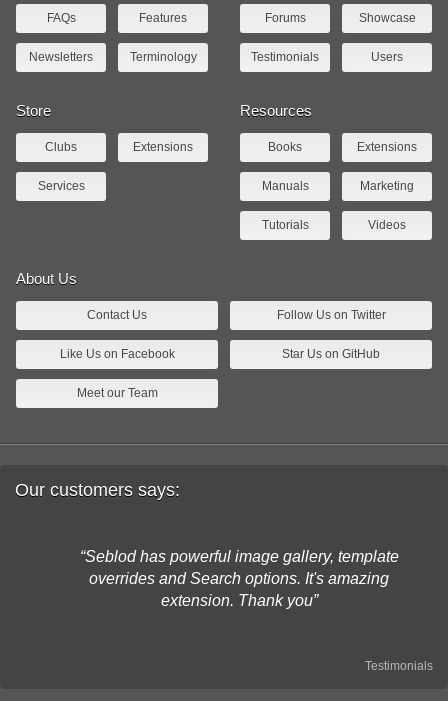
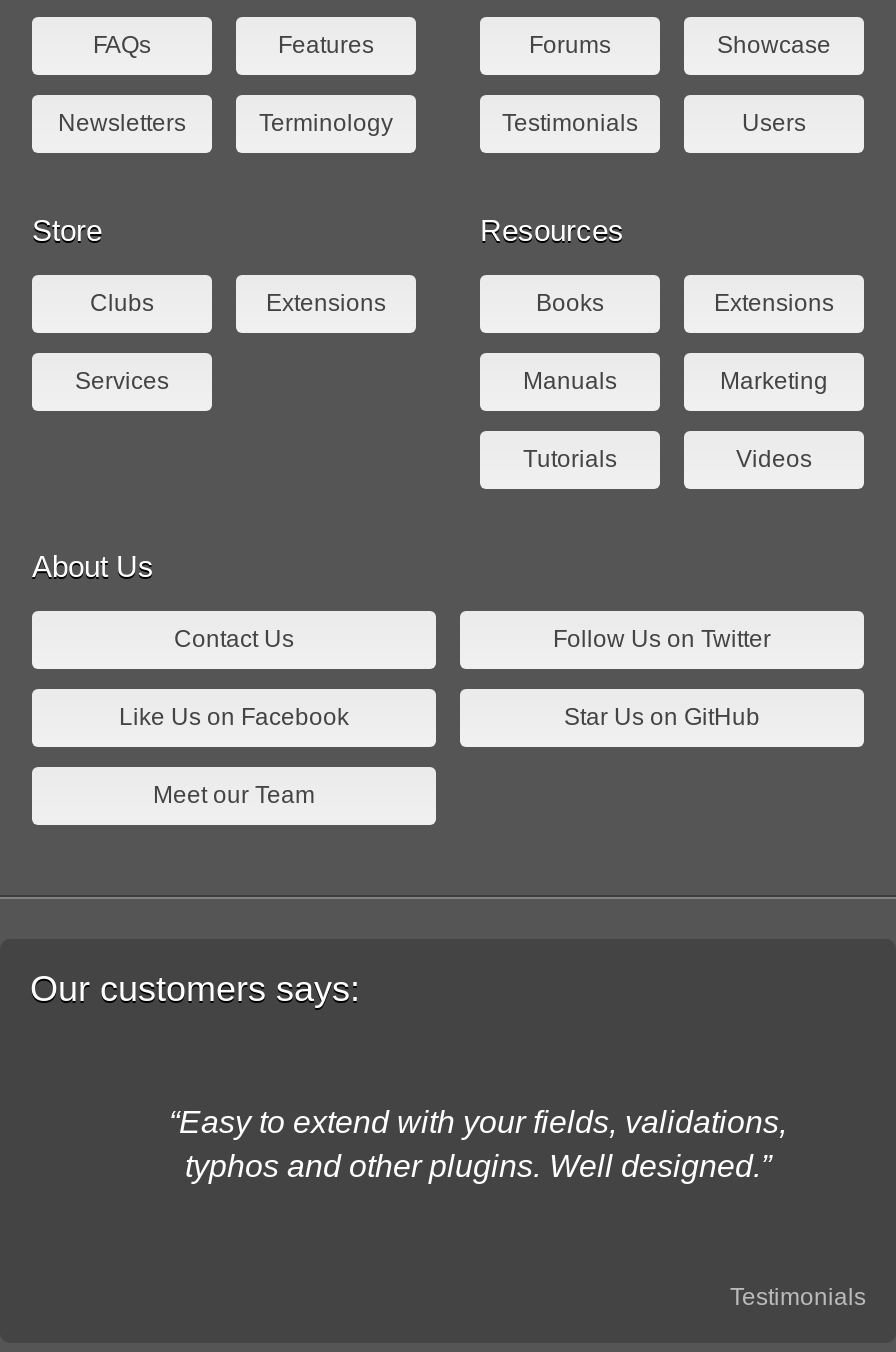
- Seblod has powerful image gallery, template
- overrides and Search options. It's amazing
- extension. Thank you
+ Easy to extend with your fields, validations,
+ typhos and other plugins. Well designed.
